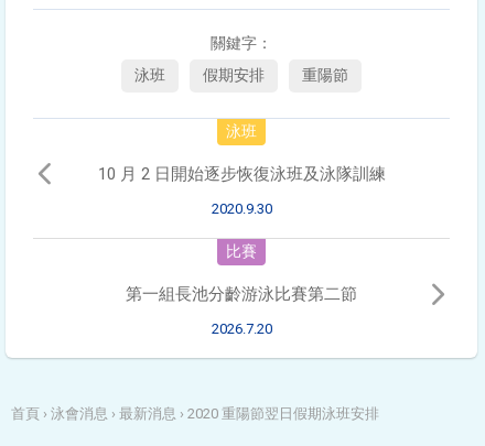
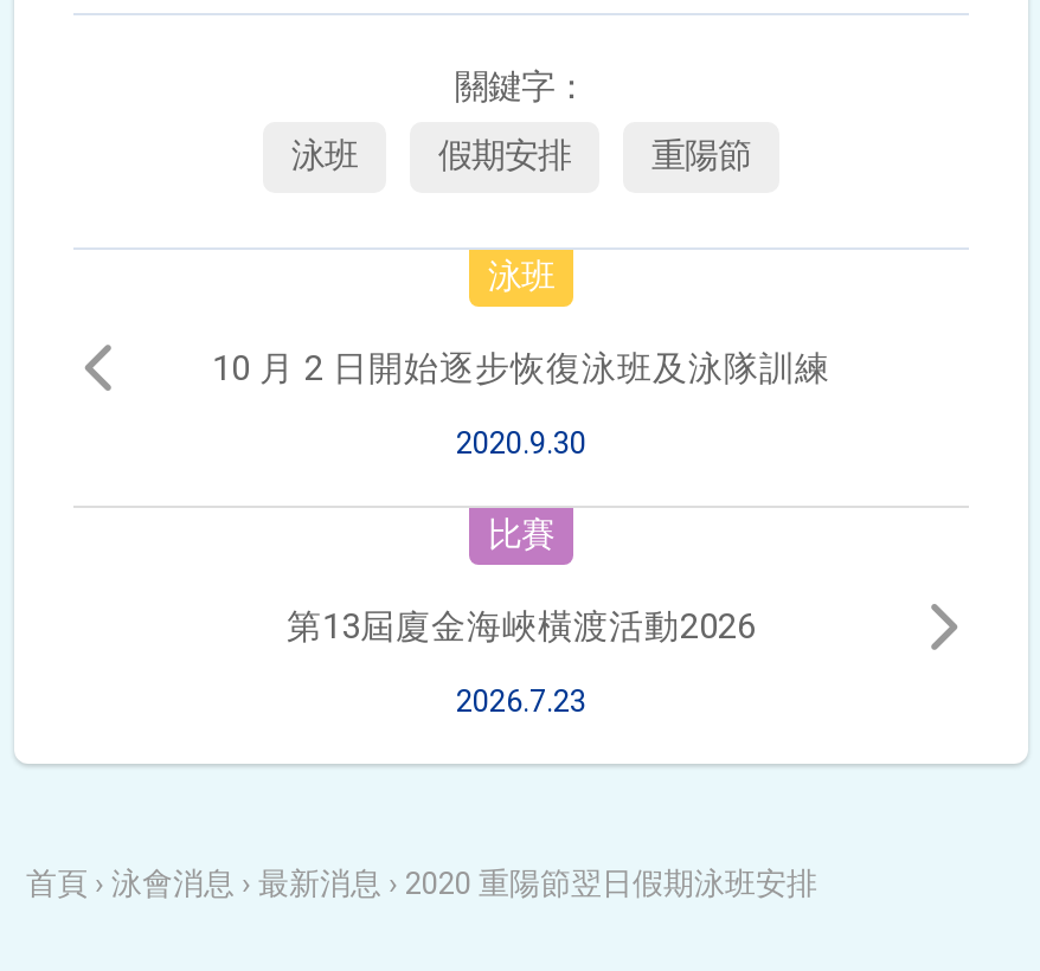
- 第一組長池分齡游泳比賽第二節
+ 第13屆廈金海峽橫渡活動2026

- 2026.7.20
+ 2026.7.23
